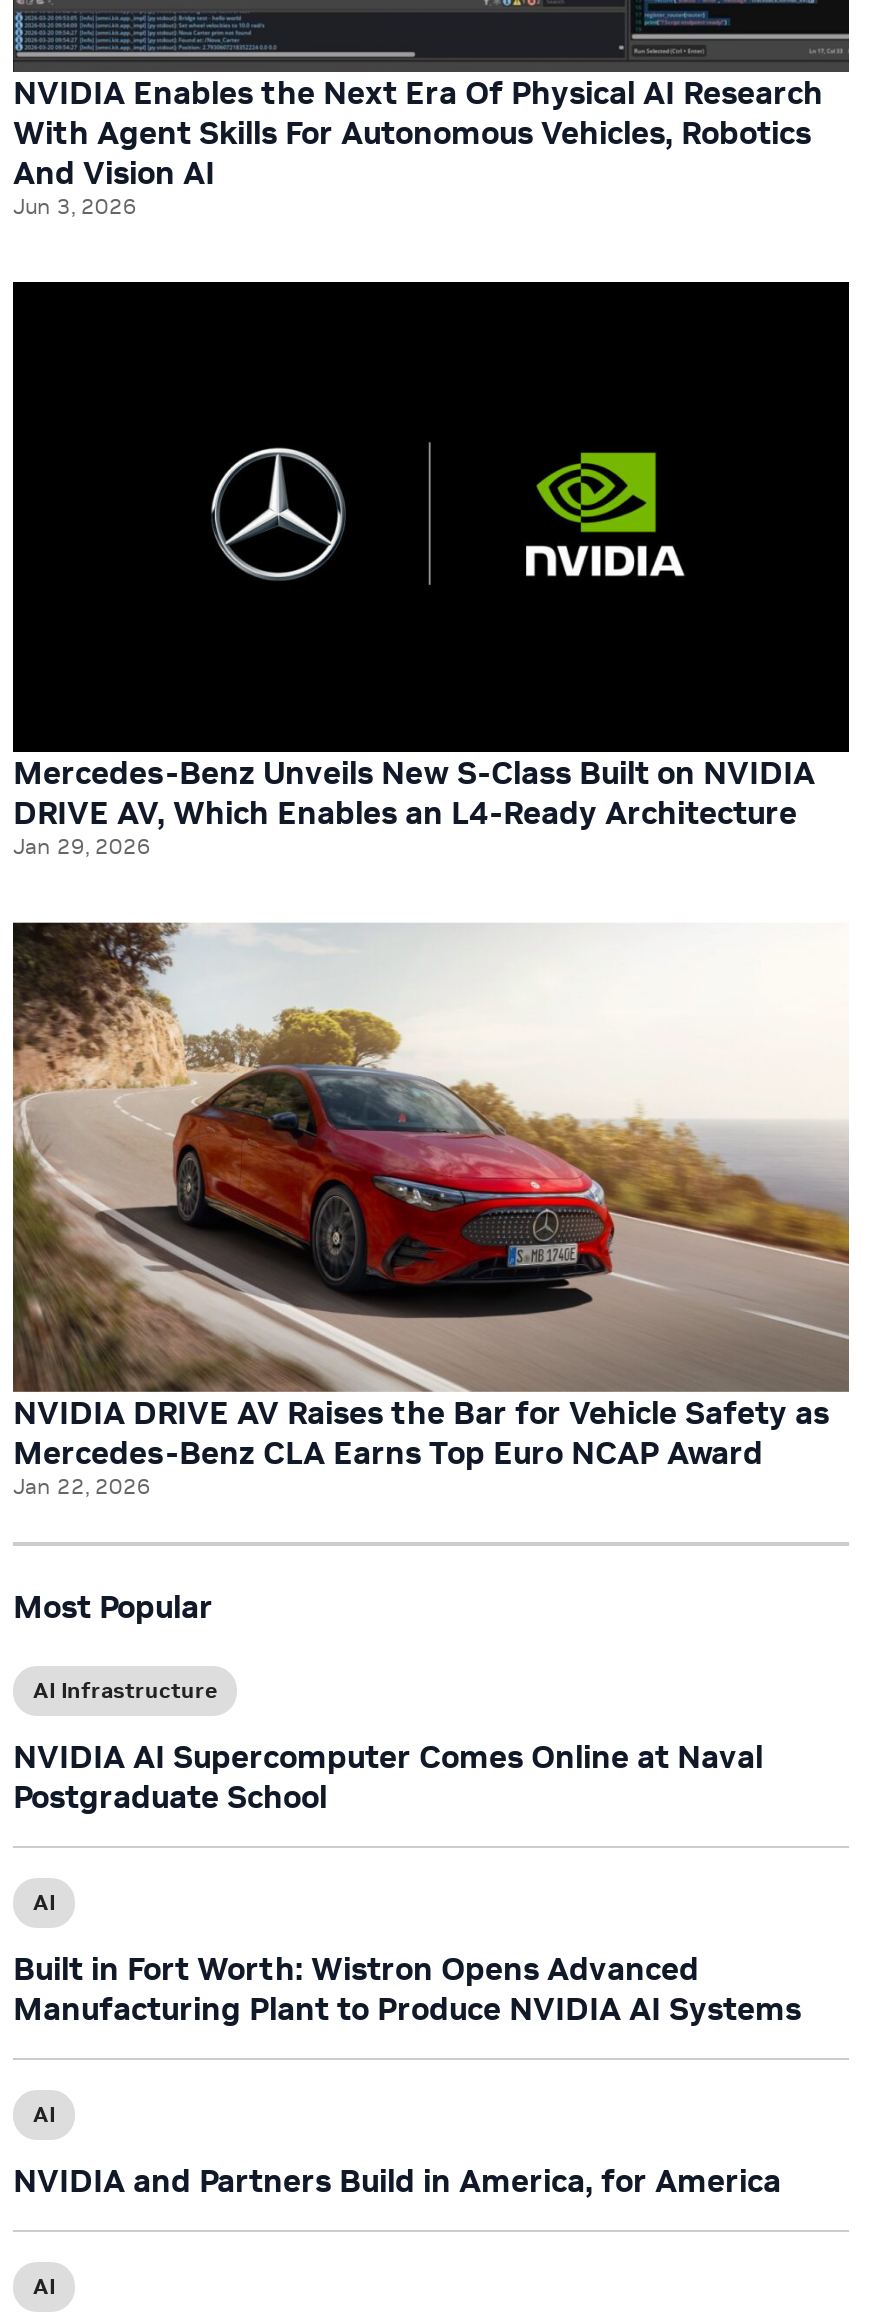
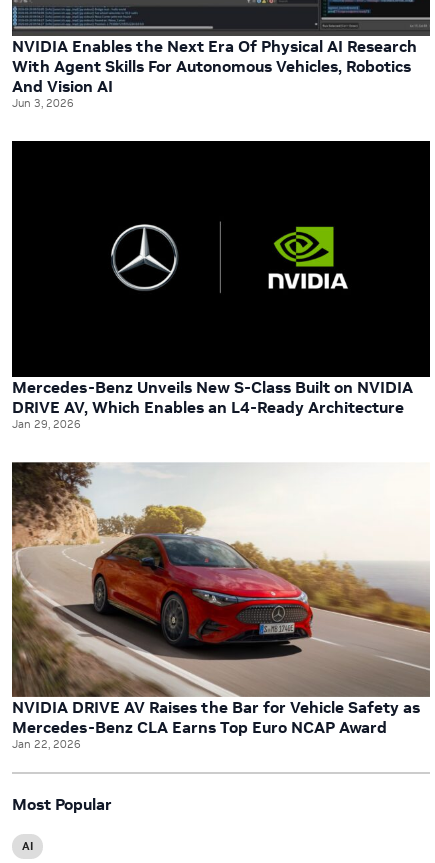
- AI Infrastructure
- NVIDIA AI Supercomputer Comes Online at Naval
- Postgraduate School
- AI
- Built in Fort Worth: Wistron Opens Advanced
- Manufacturing Plant to Produce NVIDIA AI Systems
- AI
- NVIDIA and Partners Build in America, for America
